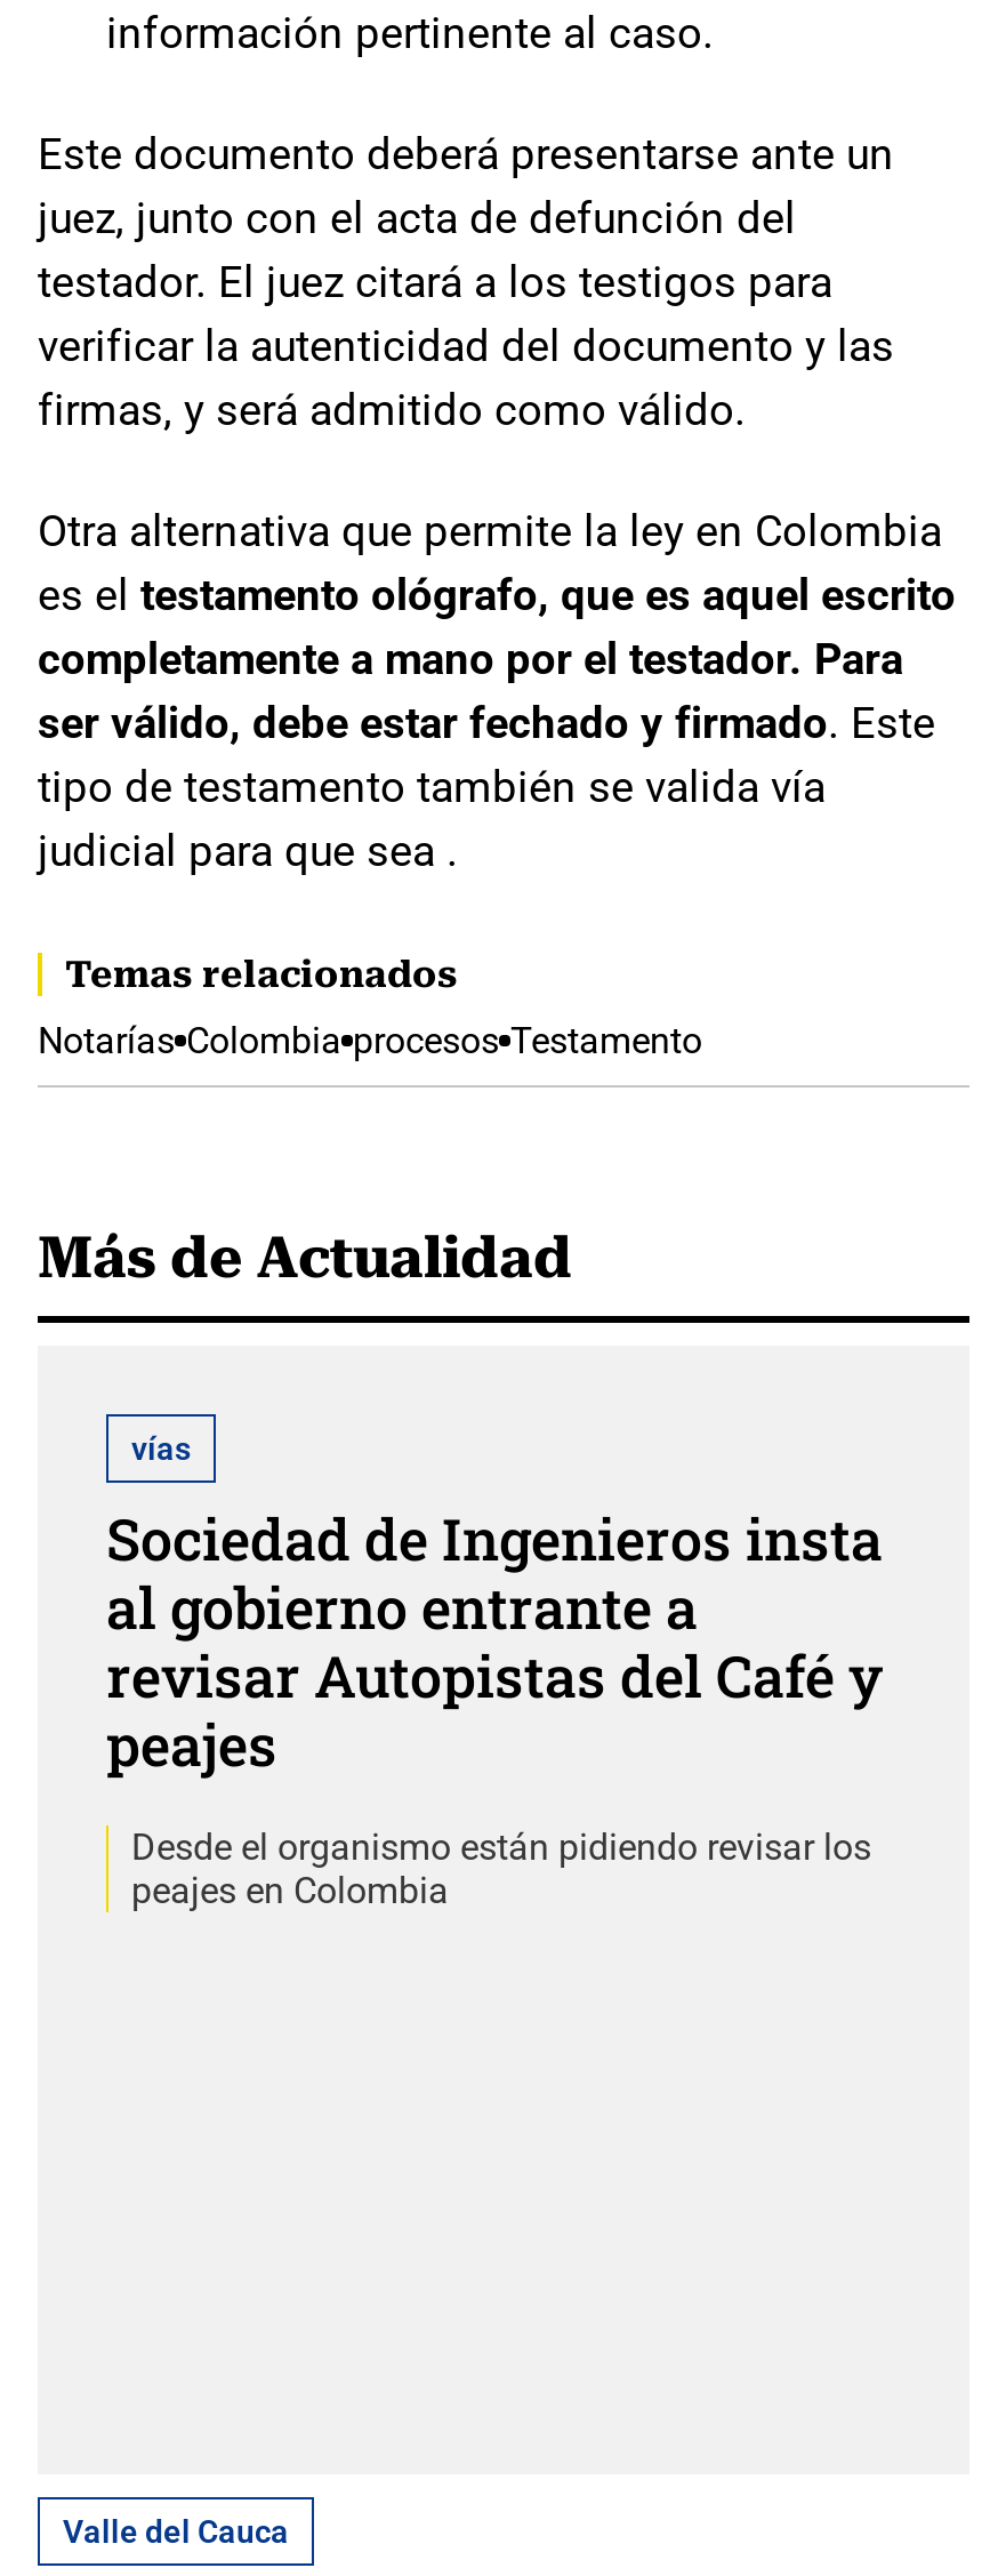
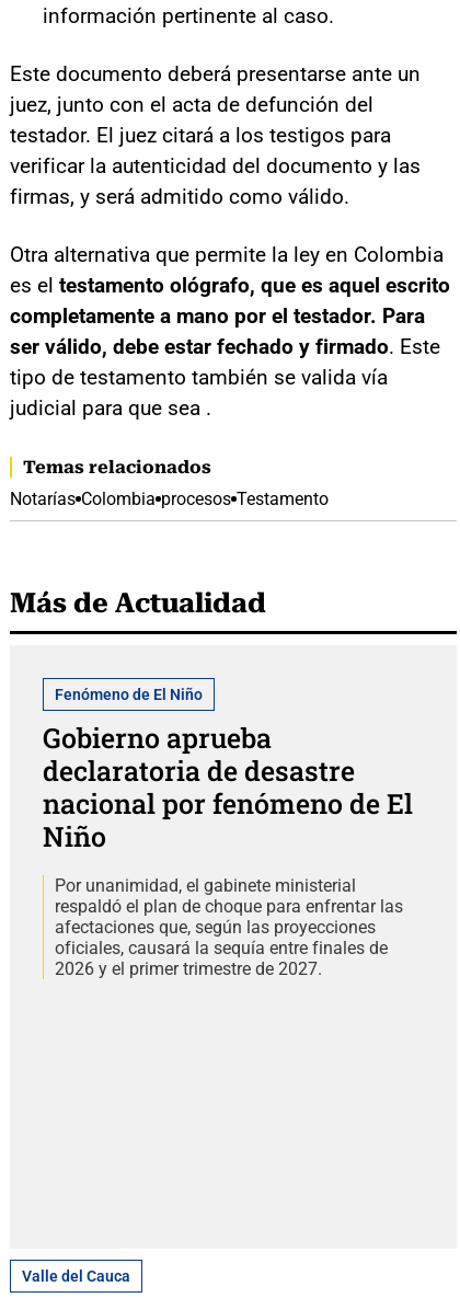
- vías
+ Fenómeno de El Niño

- Sociedad de Ingenieros insta
- al gobierno entrante a
- revisar Autopistas del Café y
- peajes
+ Gobierno aprueba
+ declaratoria de desastre
+ nacional por fenómeno de El
+ Niño

- Desde el organismo están pidiendo revisar los
- peajes en Colombia
+ Por unanimidad, el gabinete ministerial
+ respaldó el plan de choque para enfrentar las
+ afectaciones que, según las proyecciones
+ oficiales, causará la sequía entre finales de
+ 2026 y el primer trimestre de 2027.
